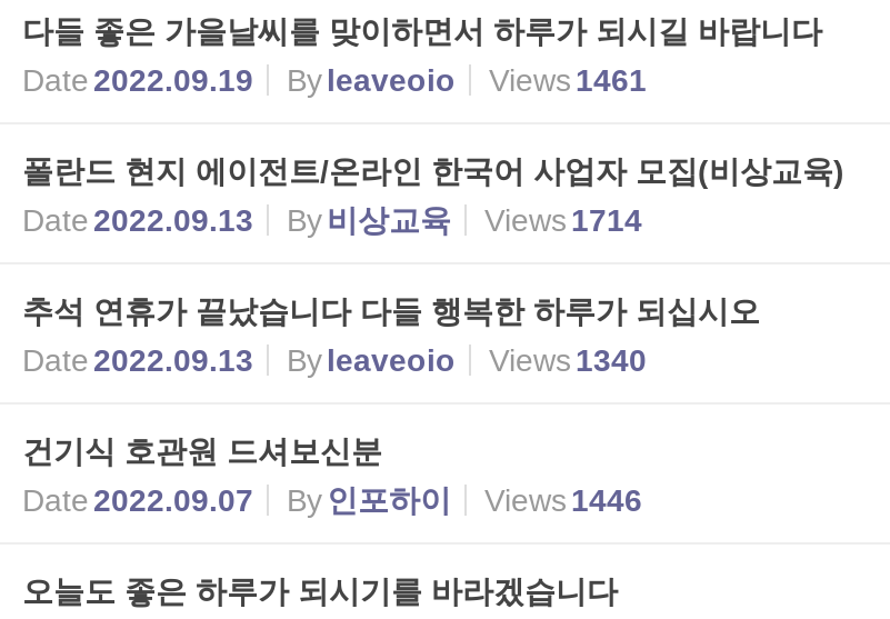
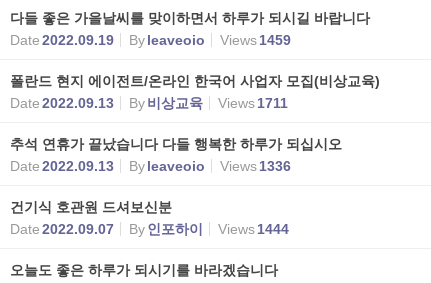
- Date 2022.09.19 By leaveoio Views 1461
+ Date 2022.09.19 By leaveoio Views 1459

- Date 2022.09.13 By 비상교육 Views 1714
+ Date 2022.09.13 By 비상교육 Views 1711

- Date 2022.09.13 By leaveoio Views 1340
+ Date 2022.09.13 By leaveoio Views 1336

- Date 2022.09.07 By 인포하이 Views 1446
+ Date 2022.09.07 By 인포하이 Views 1444
